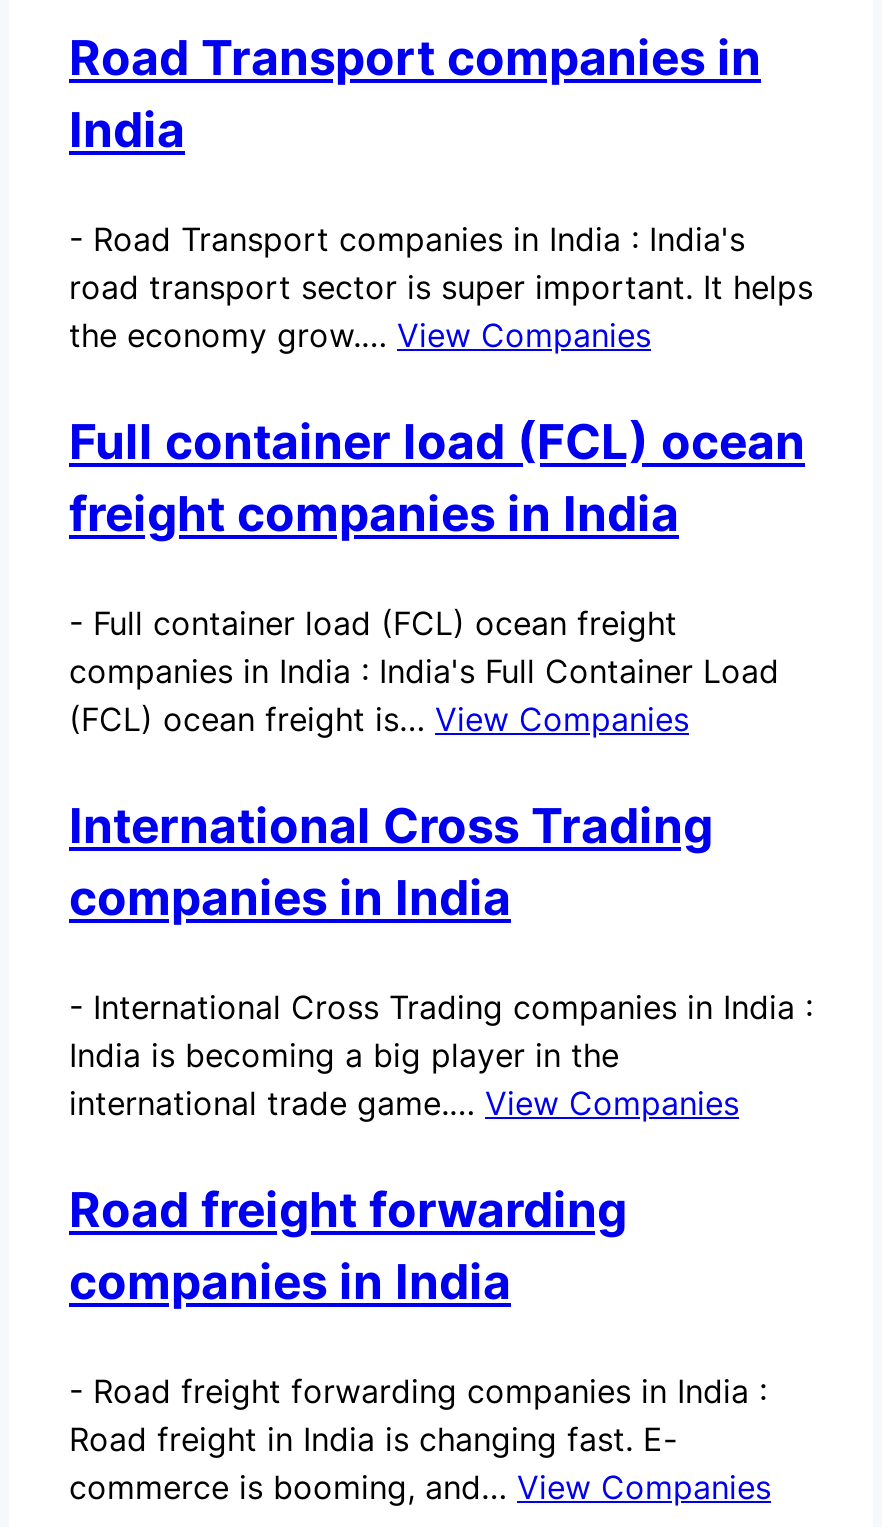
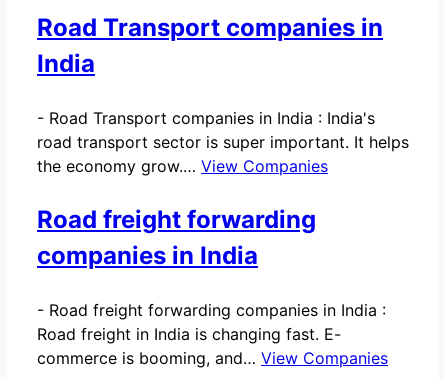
- Full container load (FCL) ocean
- freight companies in India
- - Full container load (FCL) ocean freight
- companies in India : India's Full Container Load
- (FCL) ocean freight is… View Companies
- International Cross Trading
- companies in India
- - International Cross Trading companies in India :
- India is becoming a big player in the
- international trade game.… View Companies
